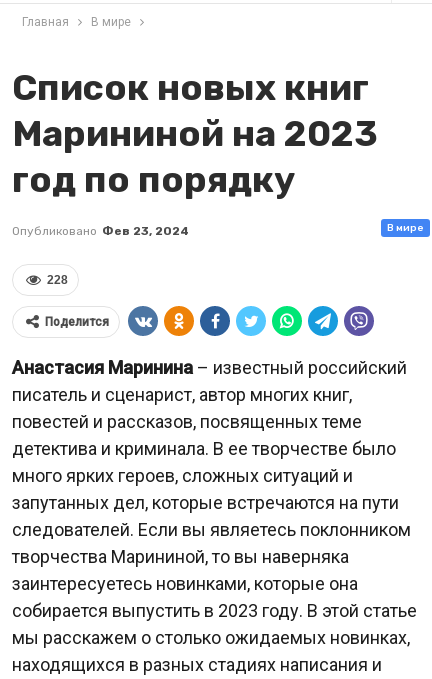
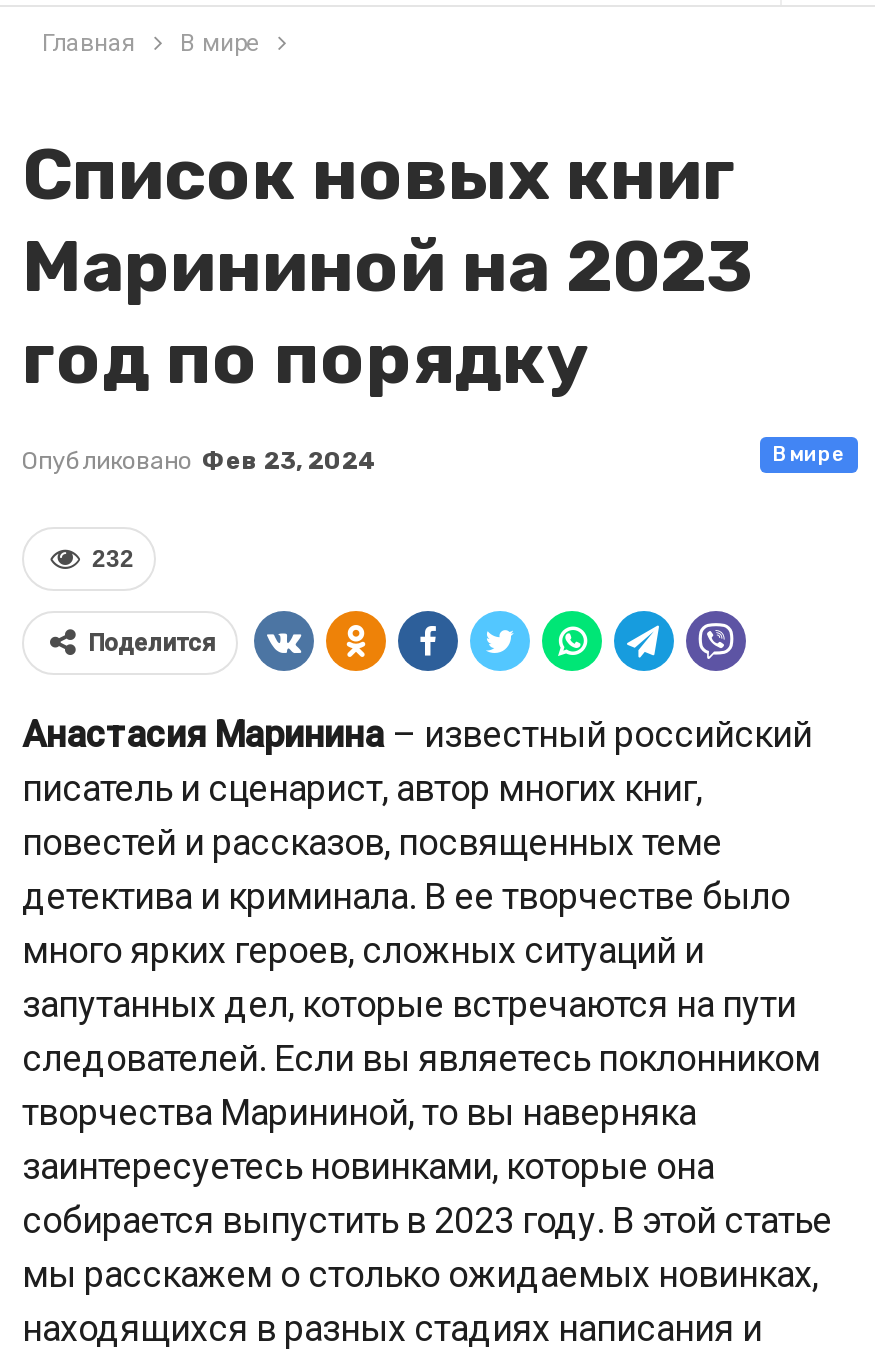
- 228
+ 232
